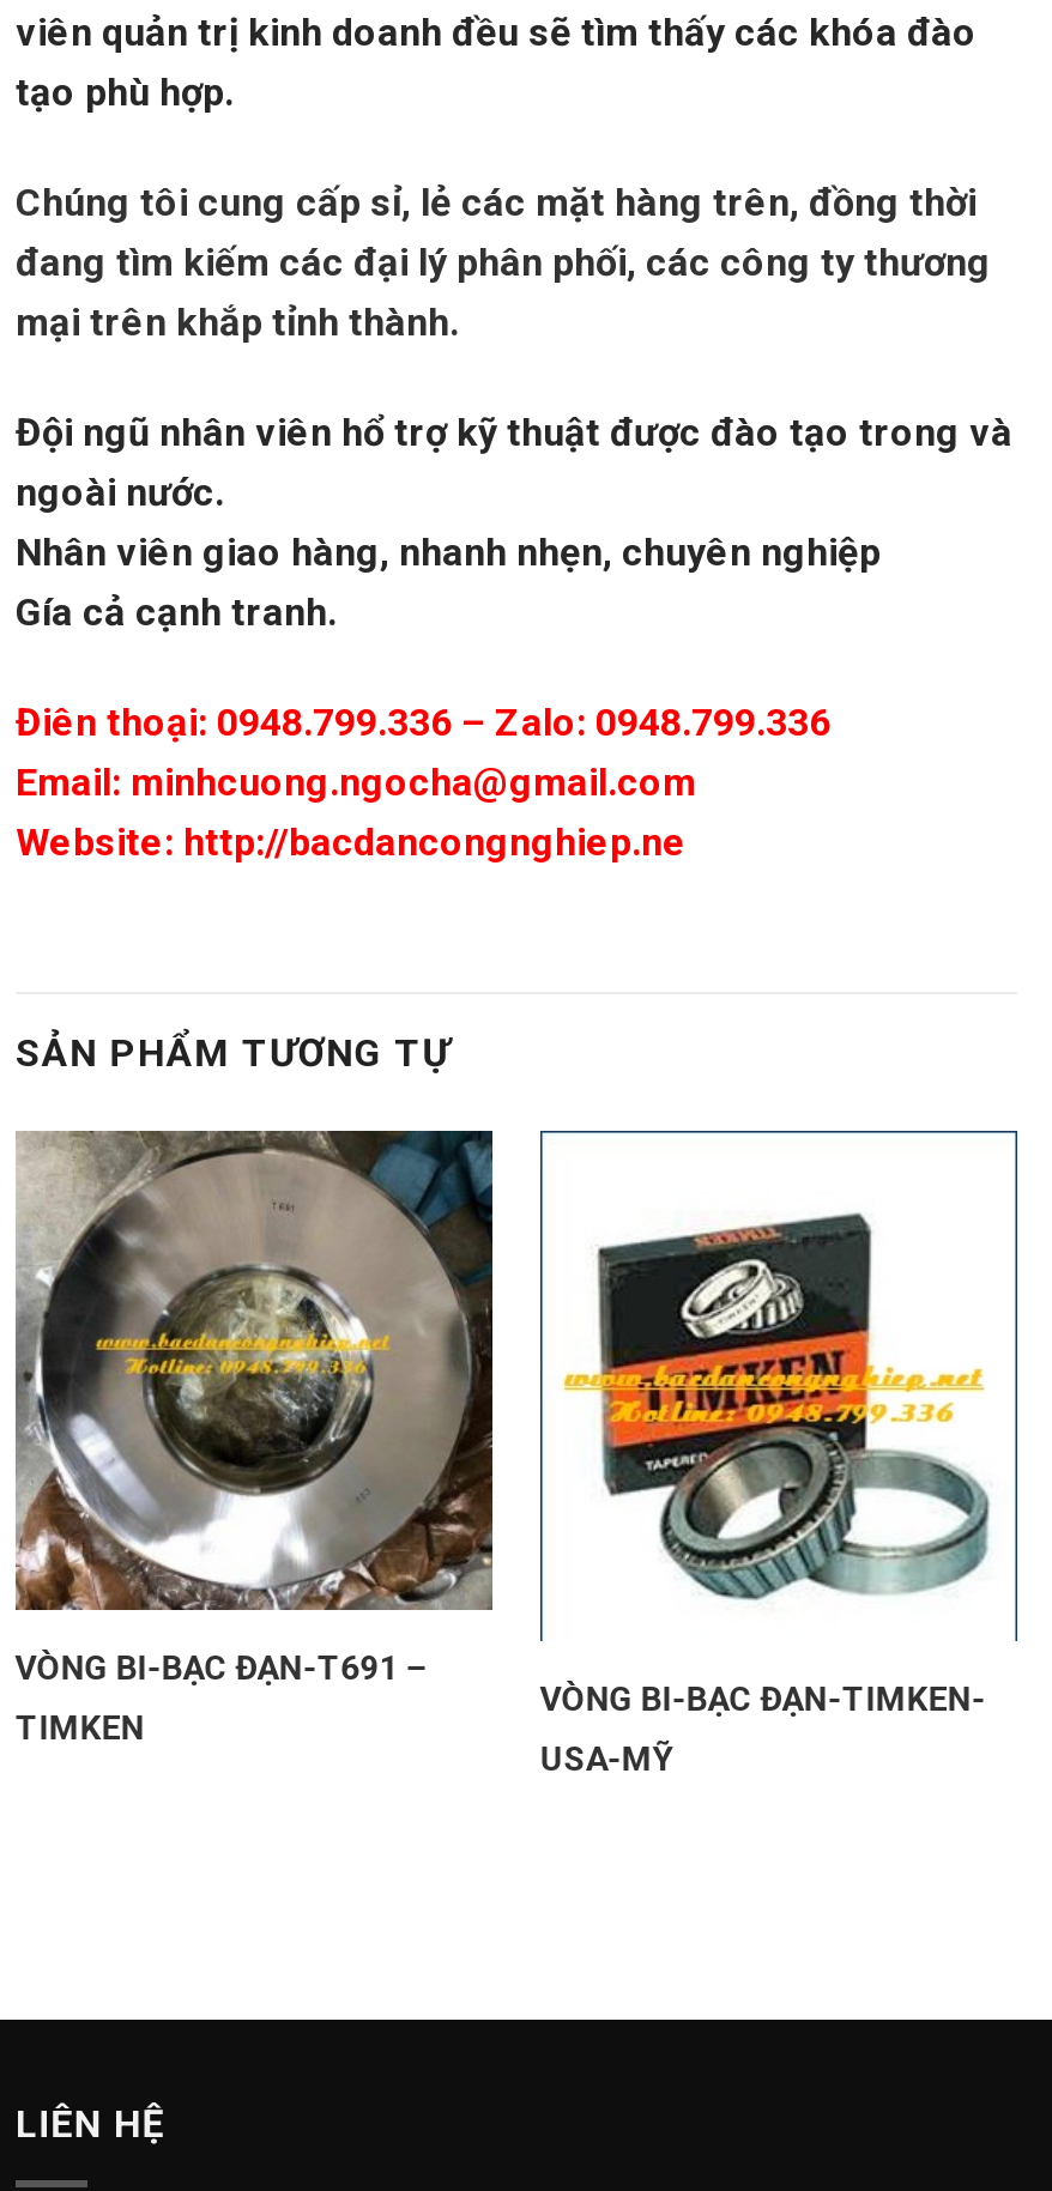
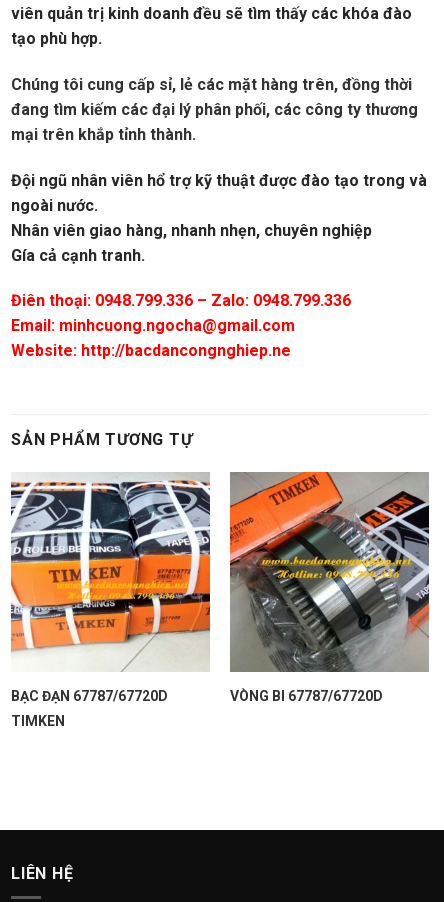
- [image]
- VÒNG BI-BẠC ĐẠN-T691 –
+ [image]
+ BẠC ĐẠN 67787/67720D

- [image]
- VÒNG BI-BẠC ĐẠN-TIMKEN-
- USA-MỸ
+ [image]
+ VÒNG BI 67787/67720D
